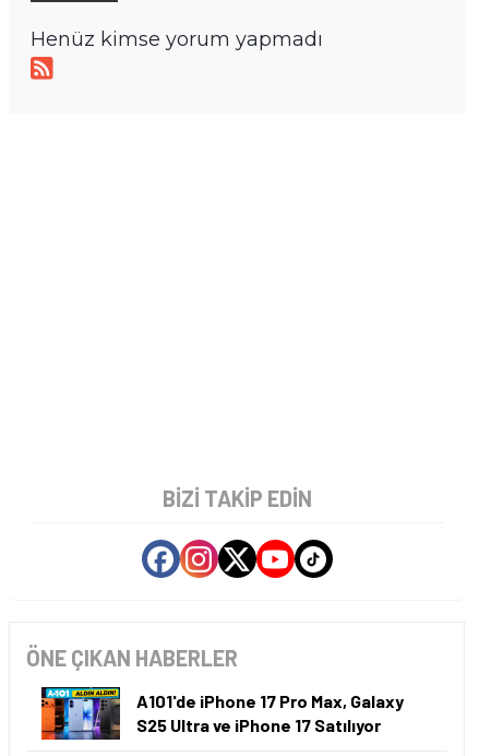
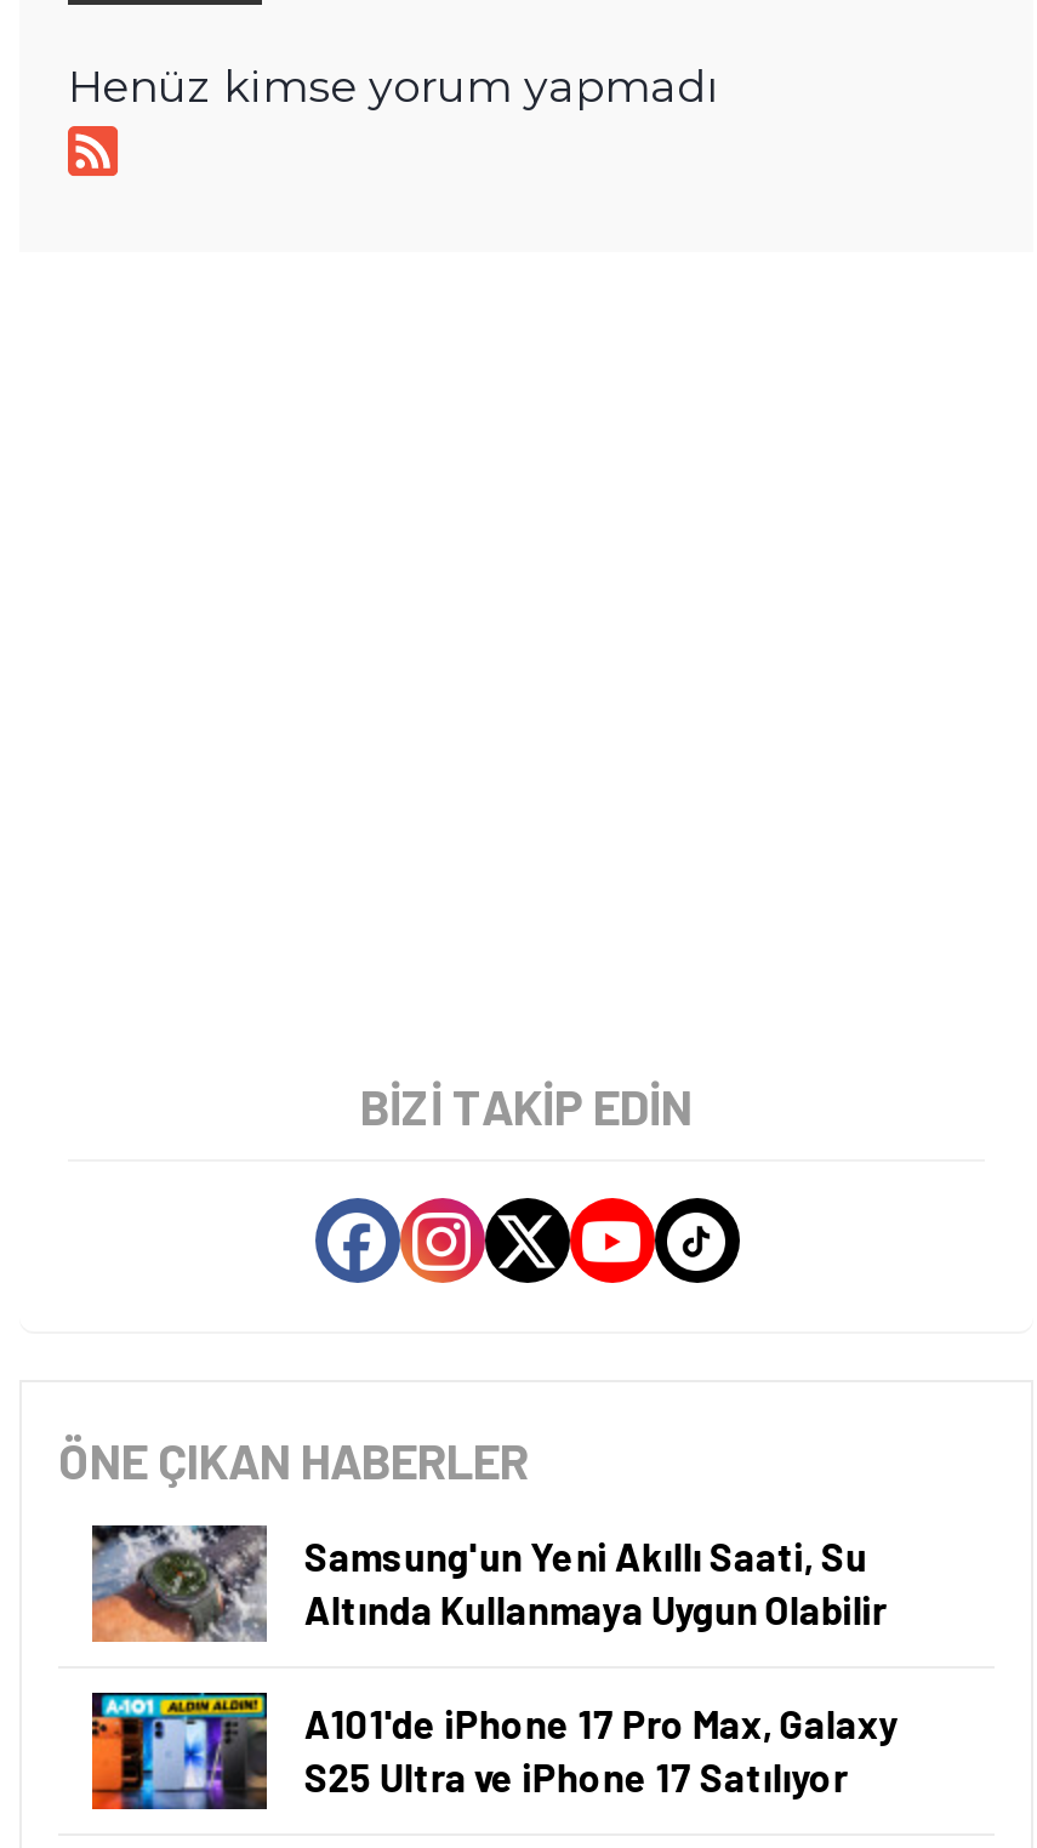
+ [image]
+ Samsung'un Yeni Akıllı Saati, Su
+ Altında Kullanmaya Uygun Olabilir
